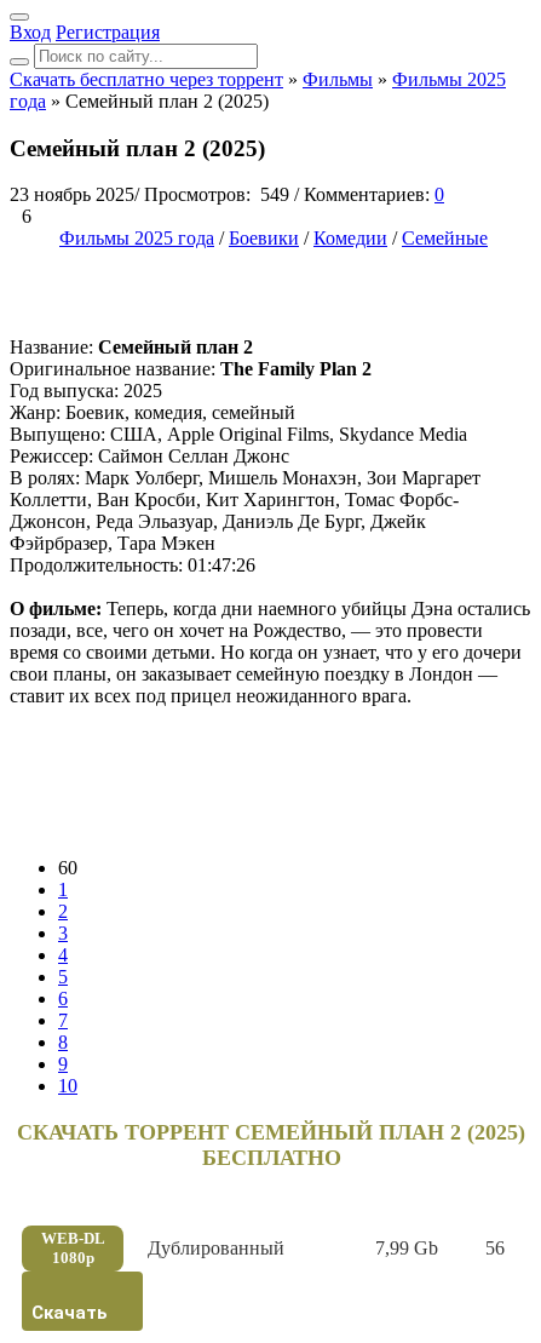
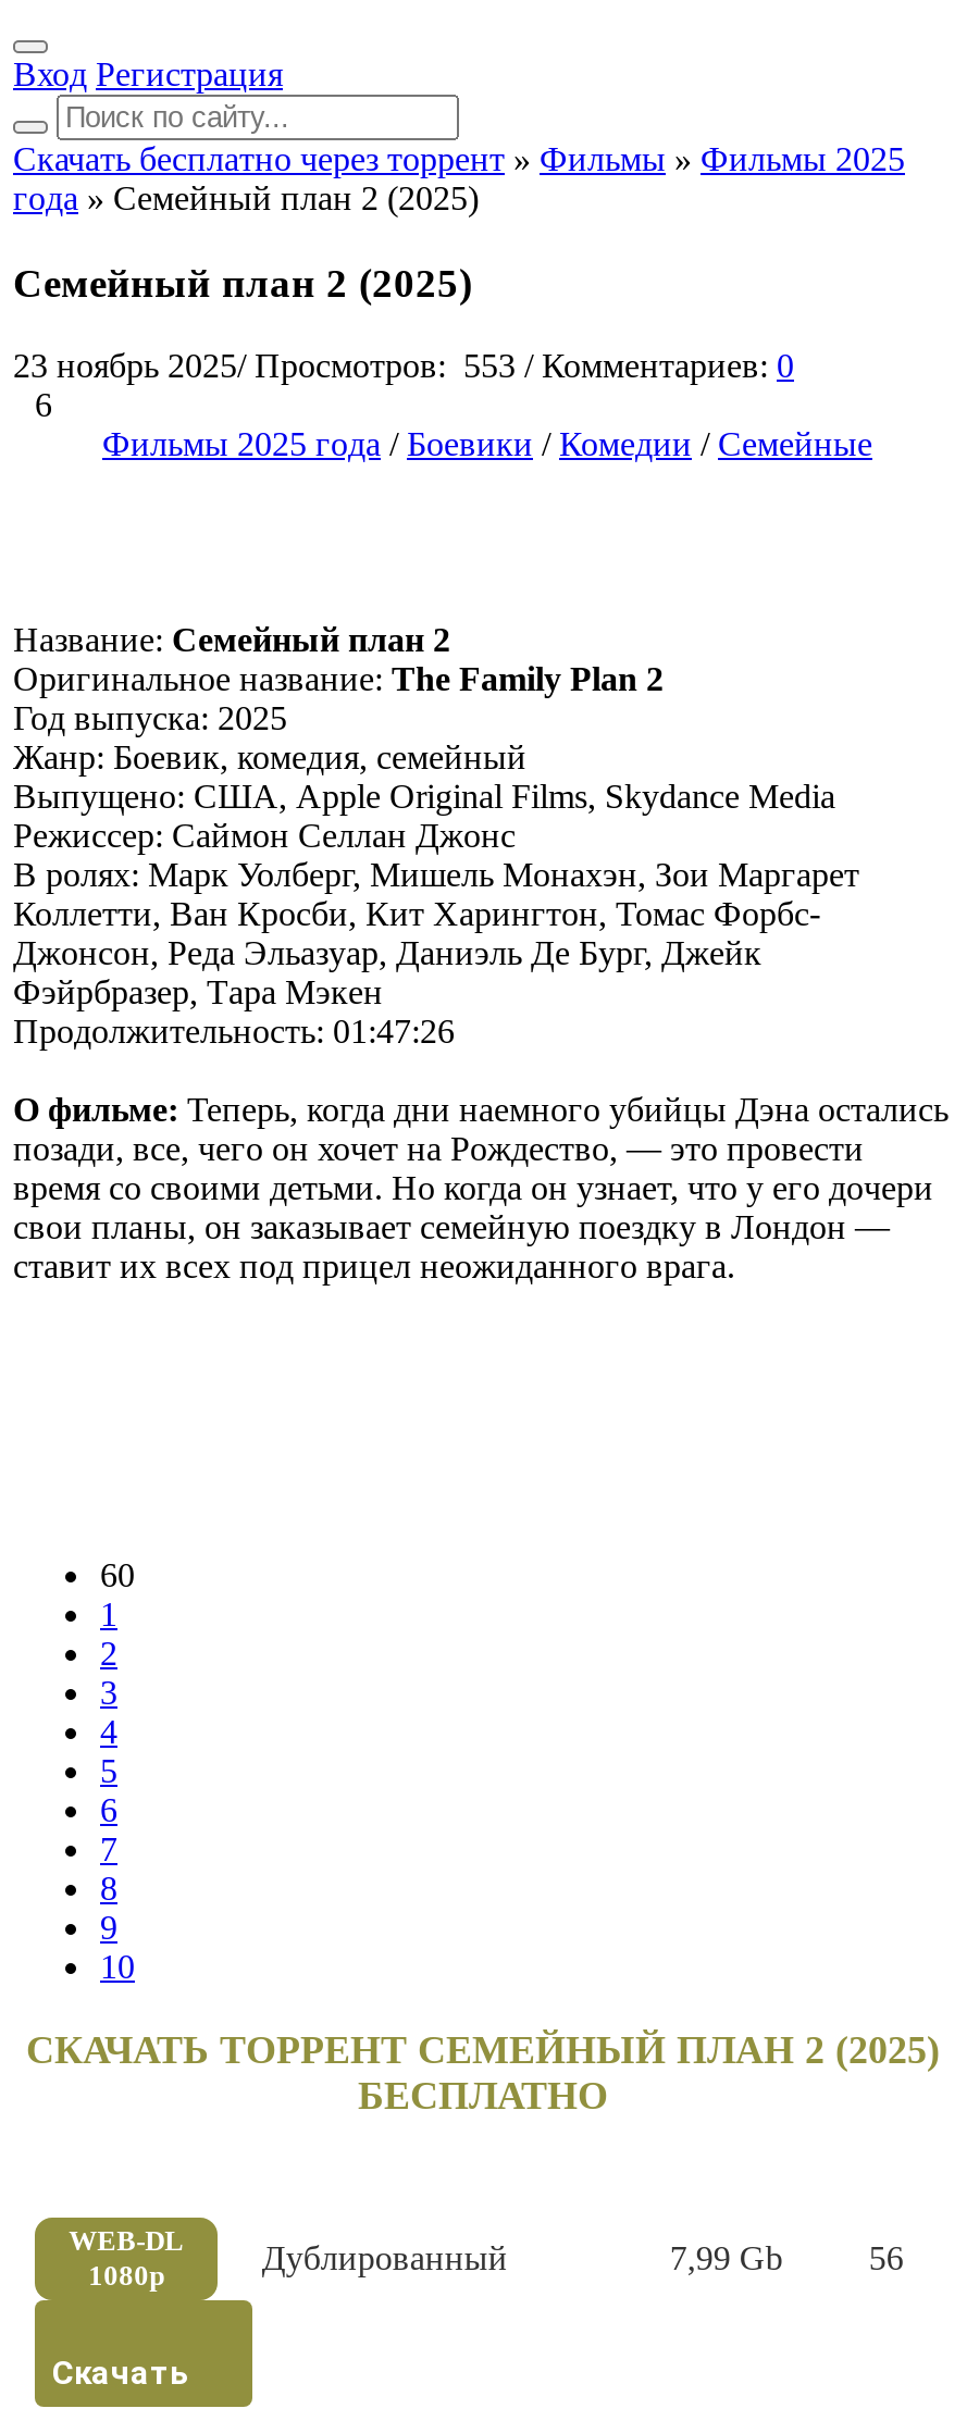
- 23 ноябрь 2025/ Просмотров: 549 / Комментариев: 0
+ 23 ноябрь 2025/ Просмотров: 553 / Комментариев: 0
